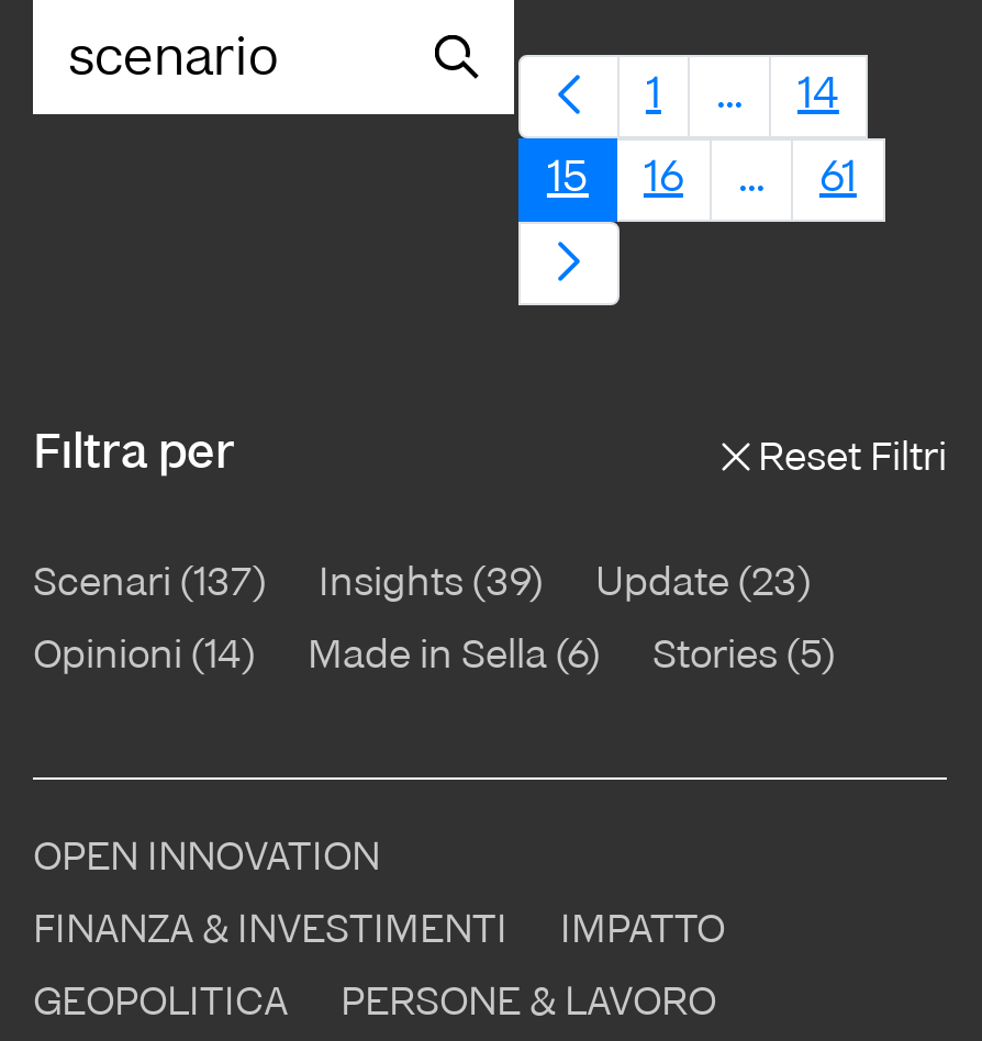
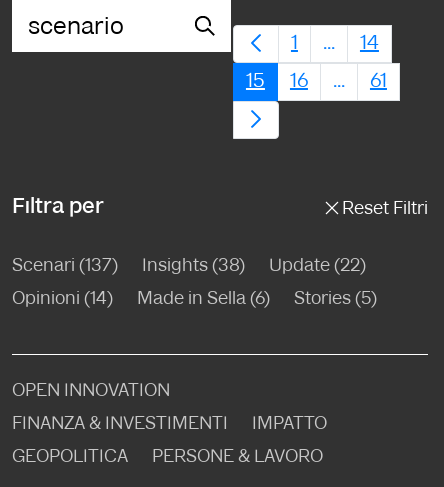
- Insights (39)
+ Insights (38)

- Update (23)
+ Update (22)
